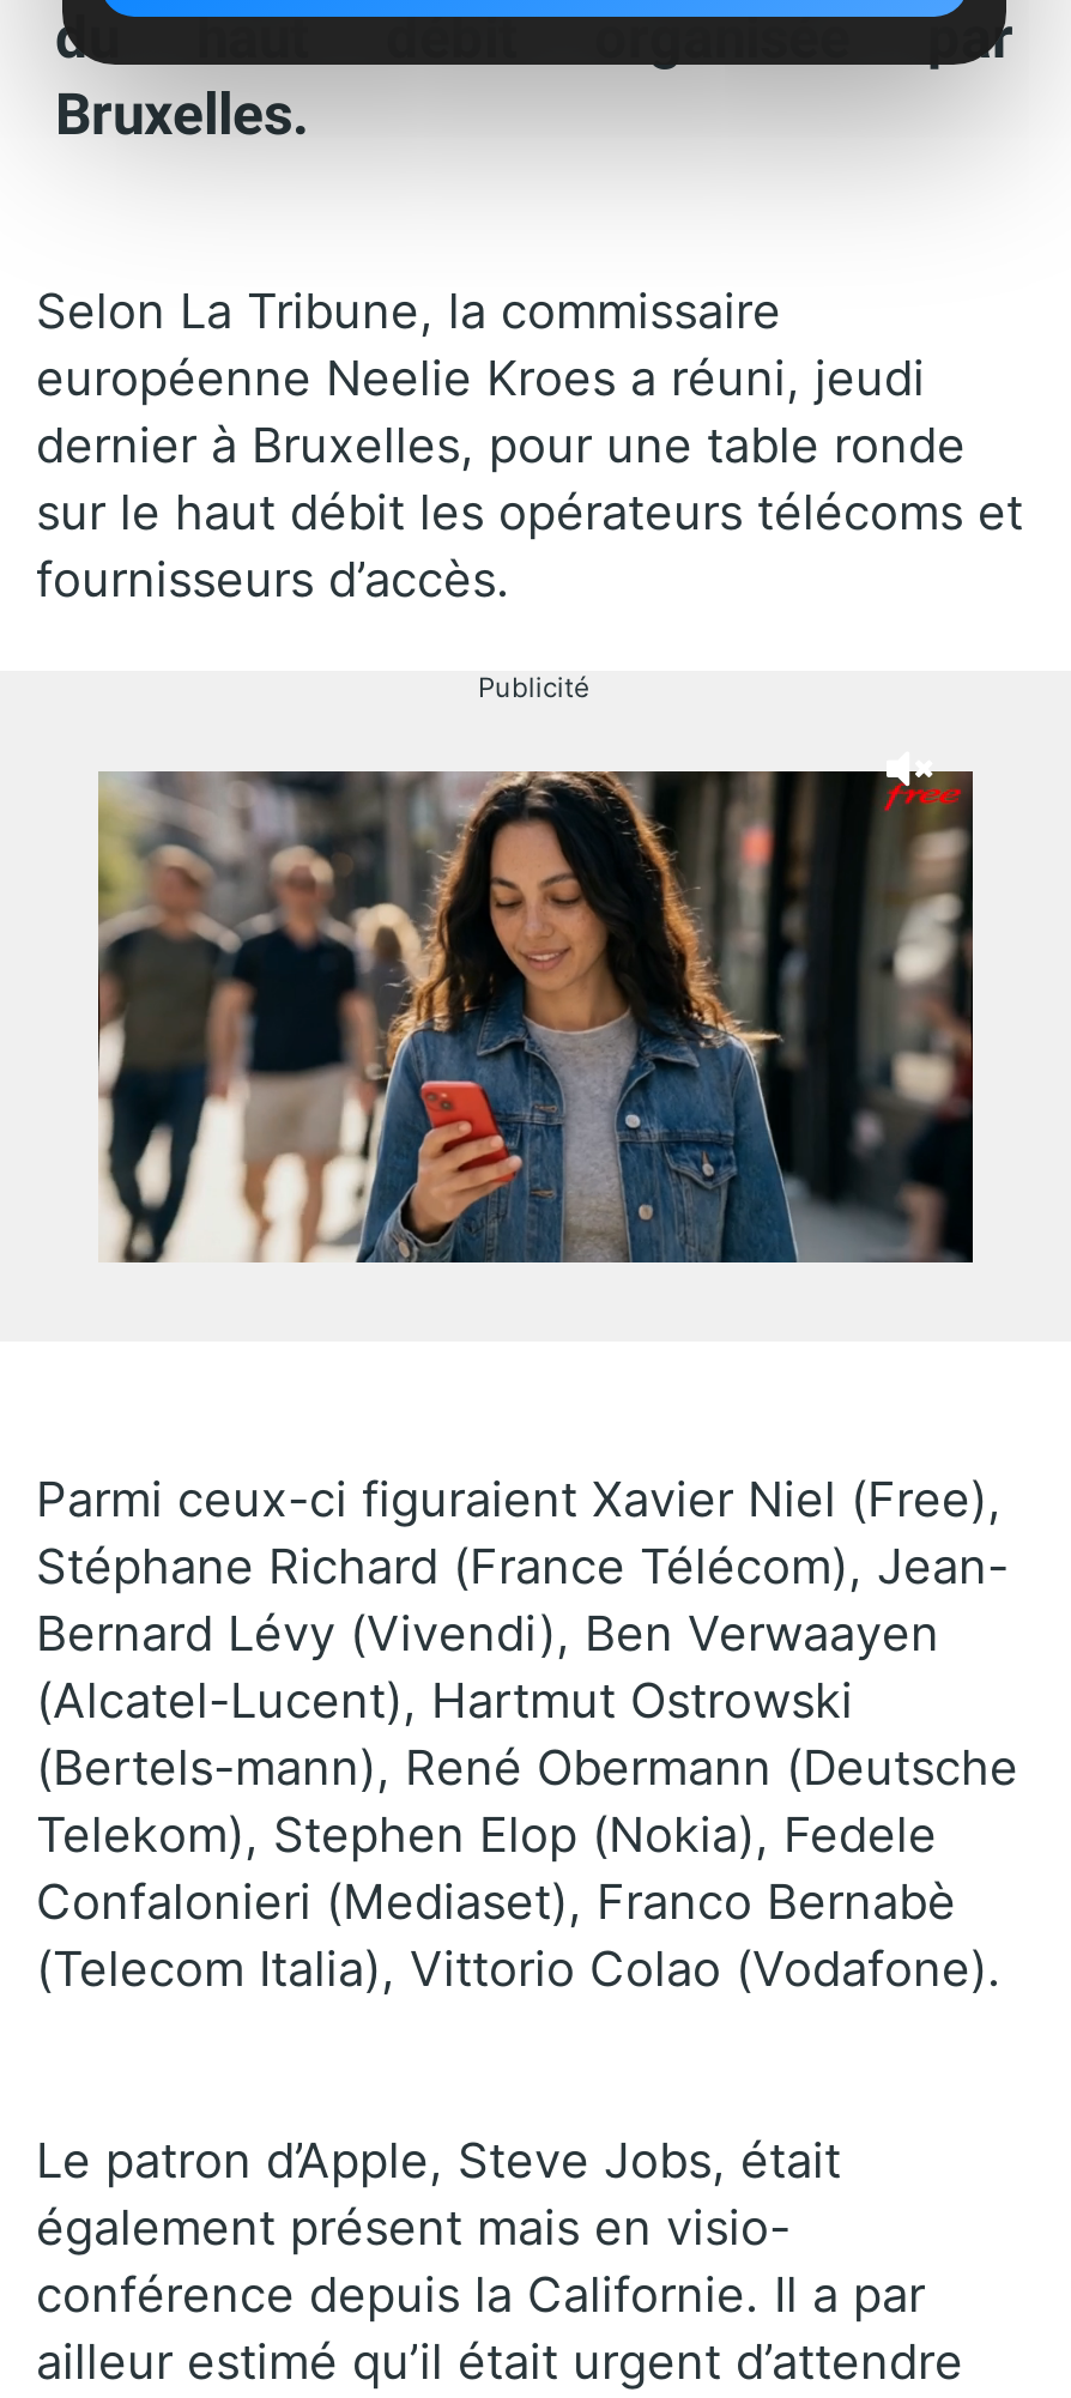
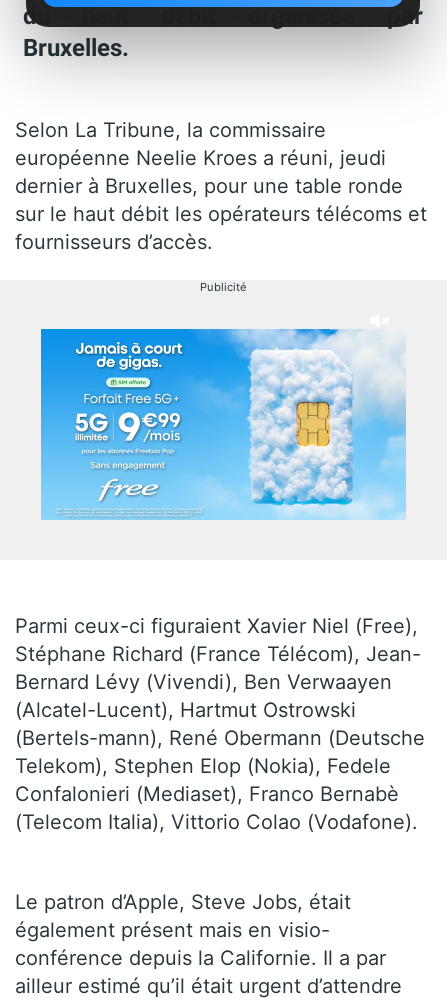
- [image]
+ [image]
